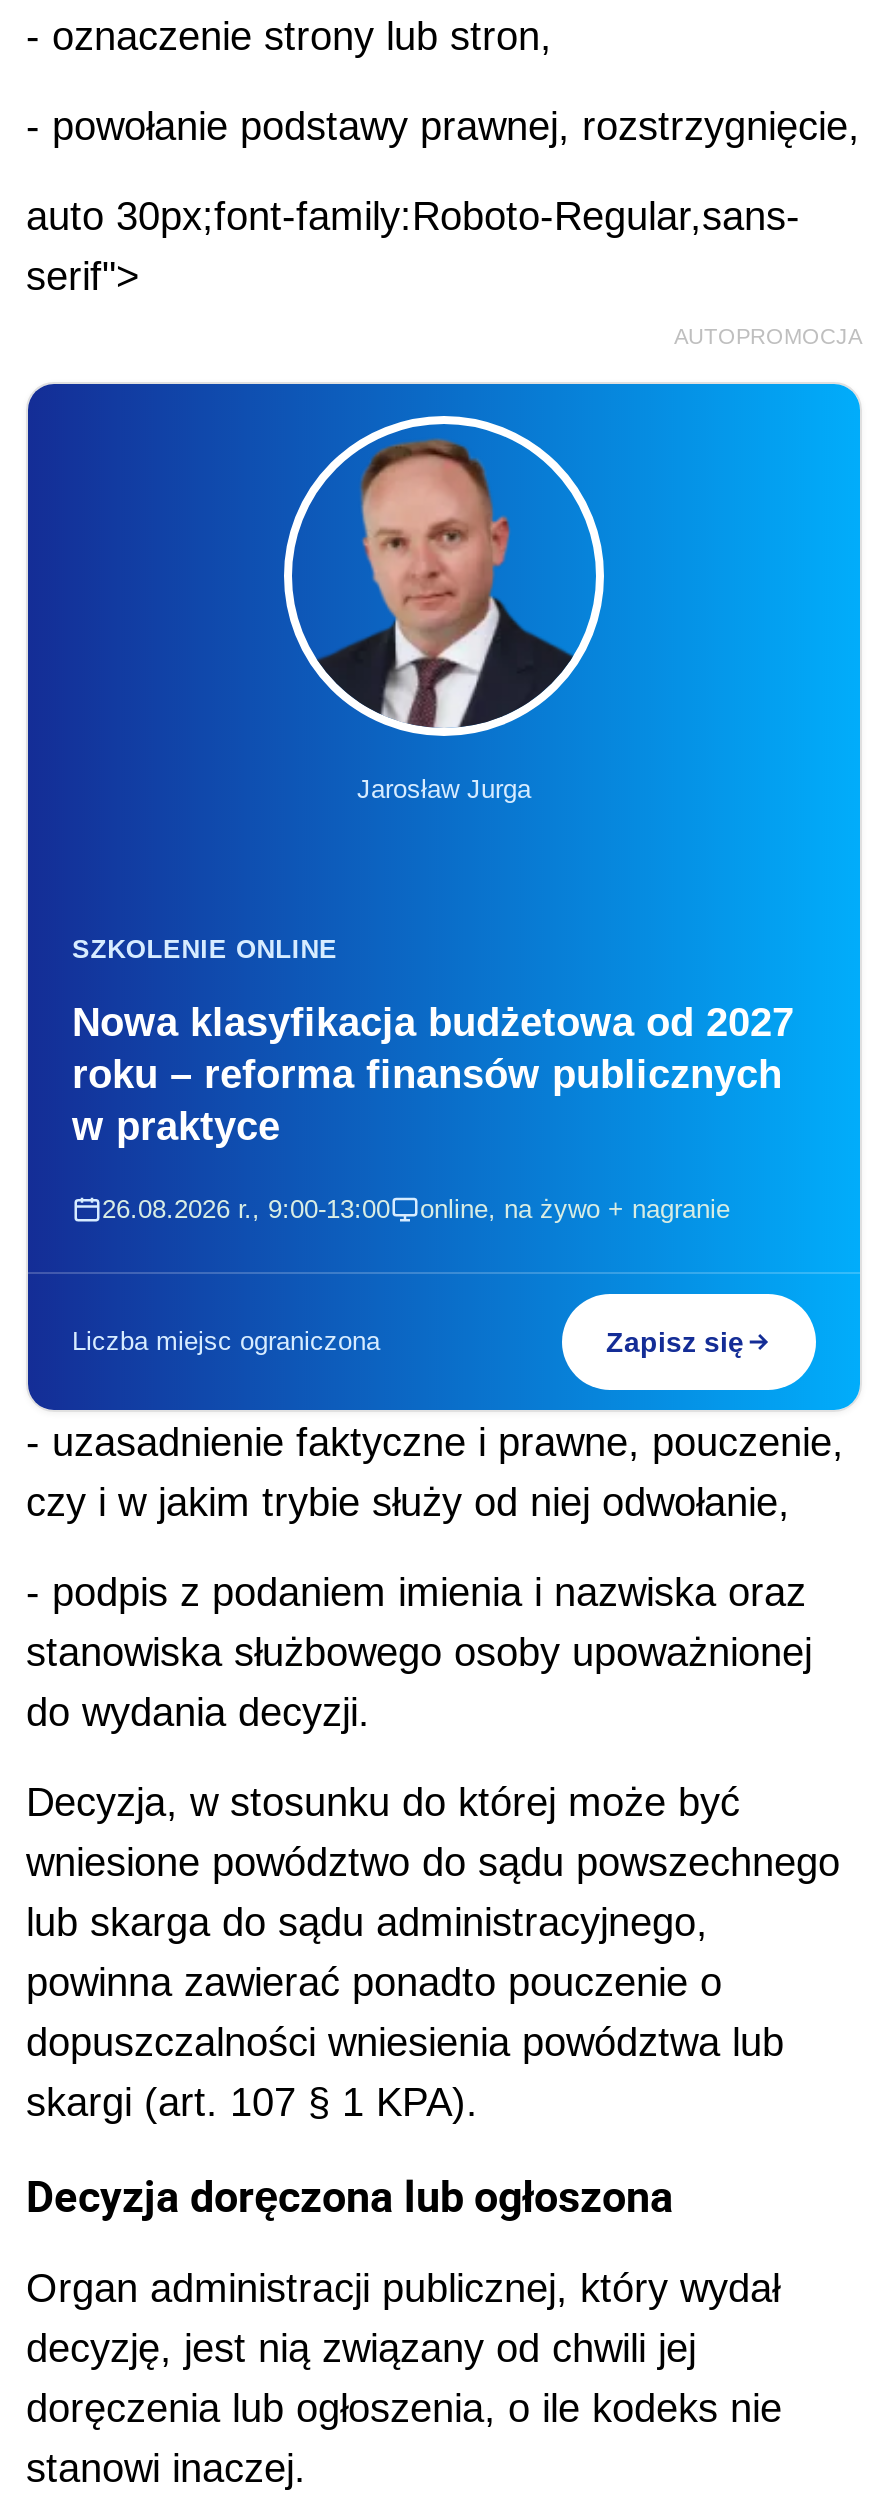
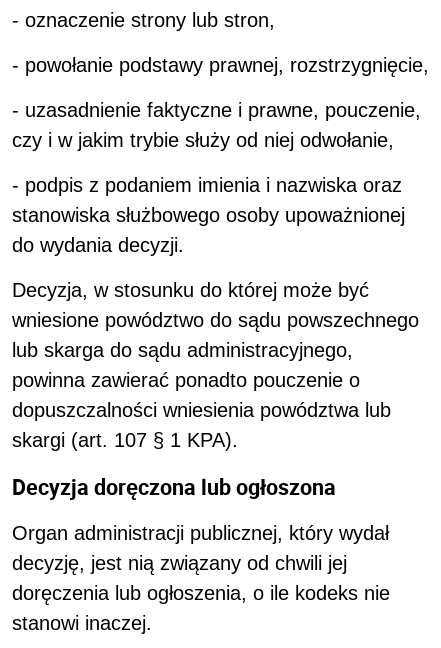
- auto 30px;font-family:Roboto-Regular,sans-
- serif">
- AUTOPROMOCJA

- [image]
- Jarosław Jurga

- SZKOLENIE ONLINE
- Nowa klasyfikacja budżetowa od 2027
- roku – reforma finansów publicznych
- w praktyce
- 26.08.2026 r., 9:00-13:00
- online, na żywo + nagranie

- Liczba miejsc ograniczona
- Zapisz się
